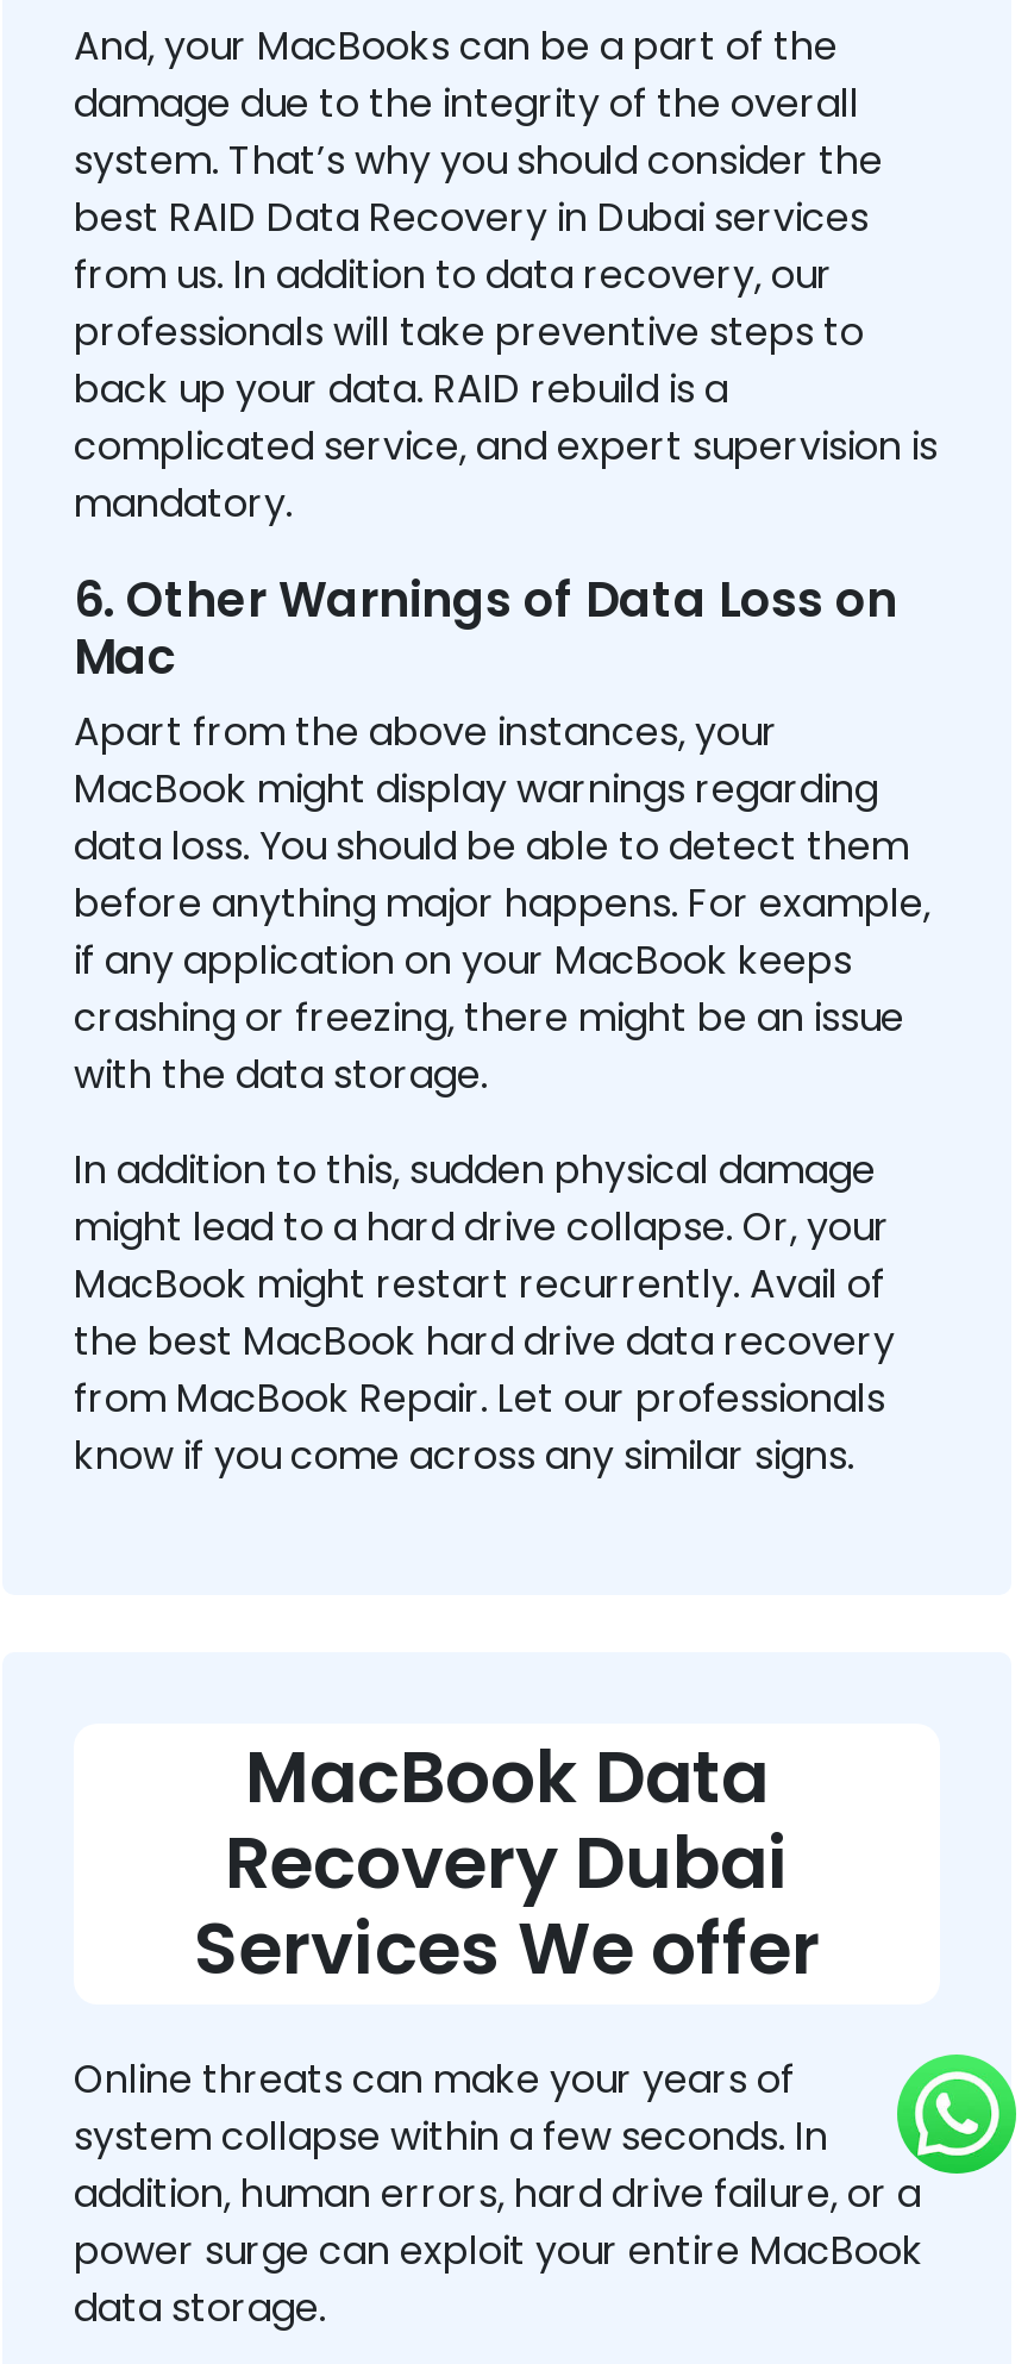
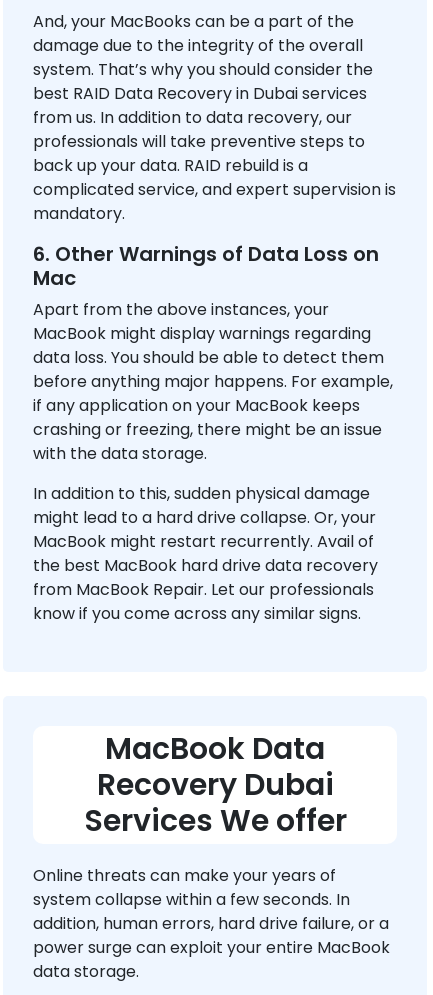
- [image]
